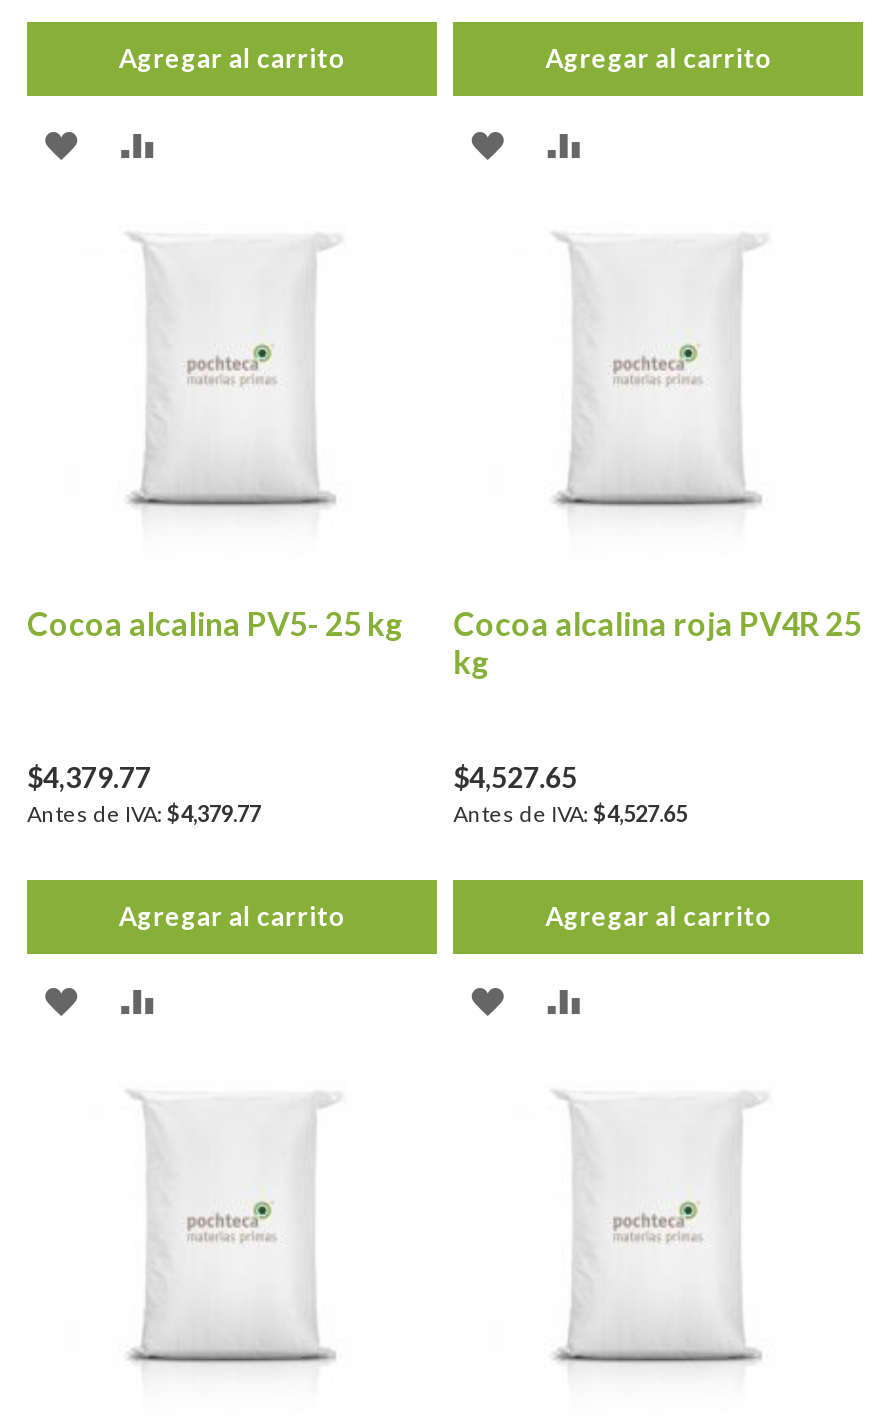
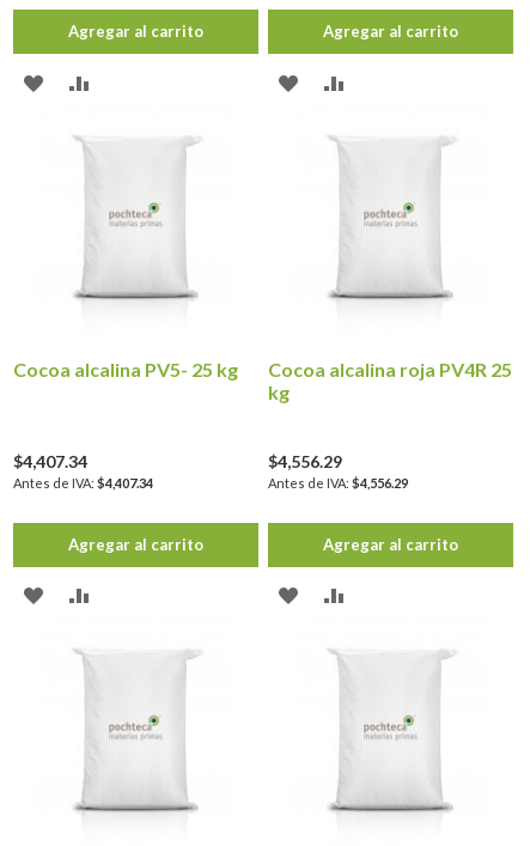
- $4,379.77
+ $4,407.34

- $4,527.65
+ $4,556.29

- $4,379.77
+ $4,407.34

- $4,527.65
+ $4,556.29
